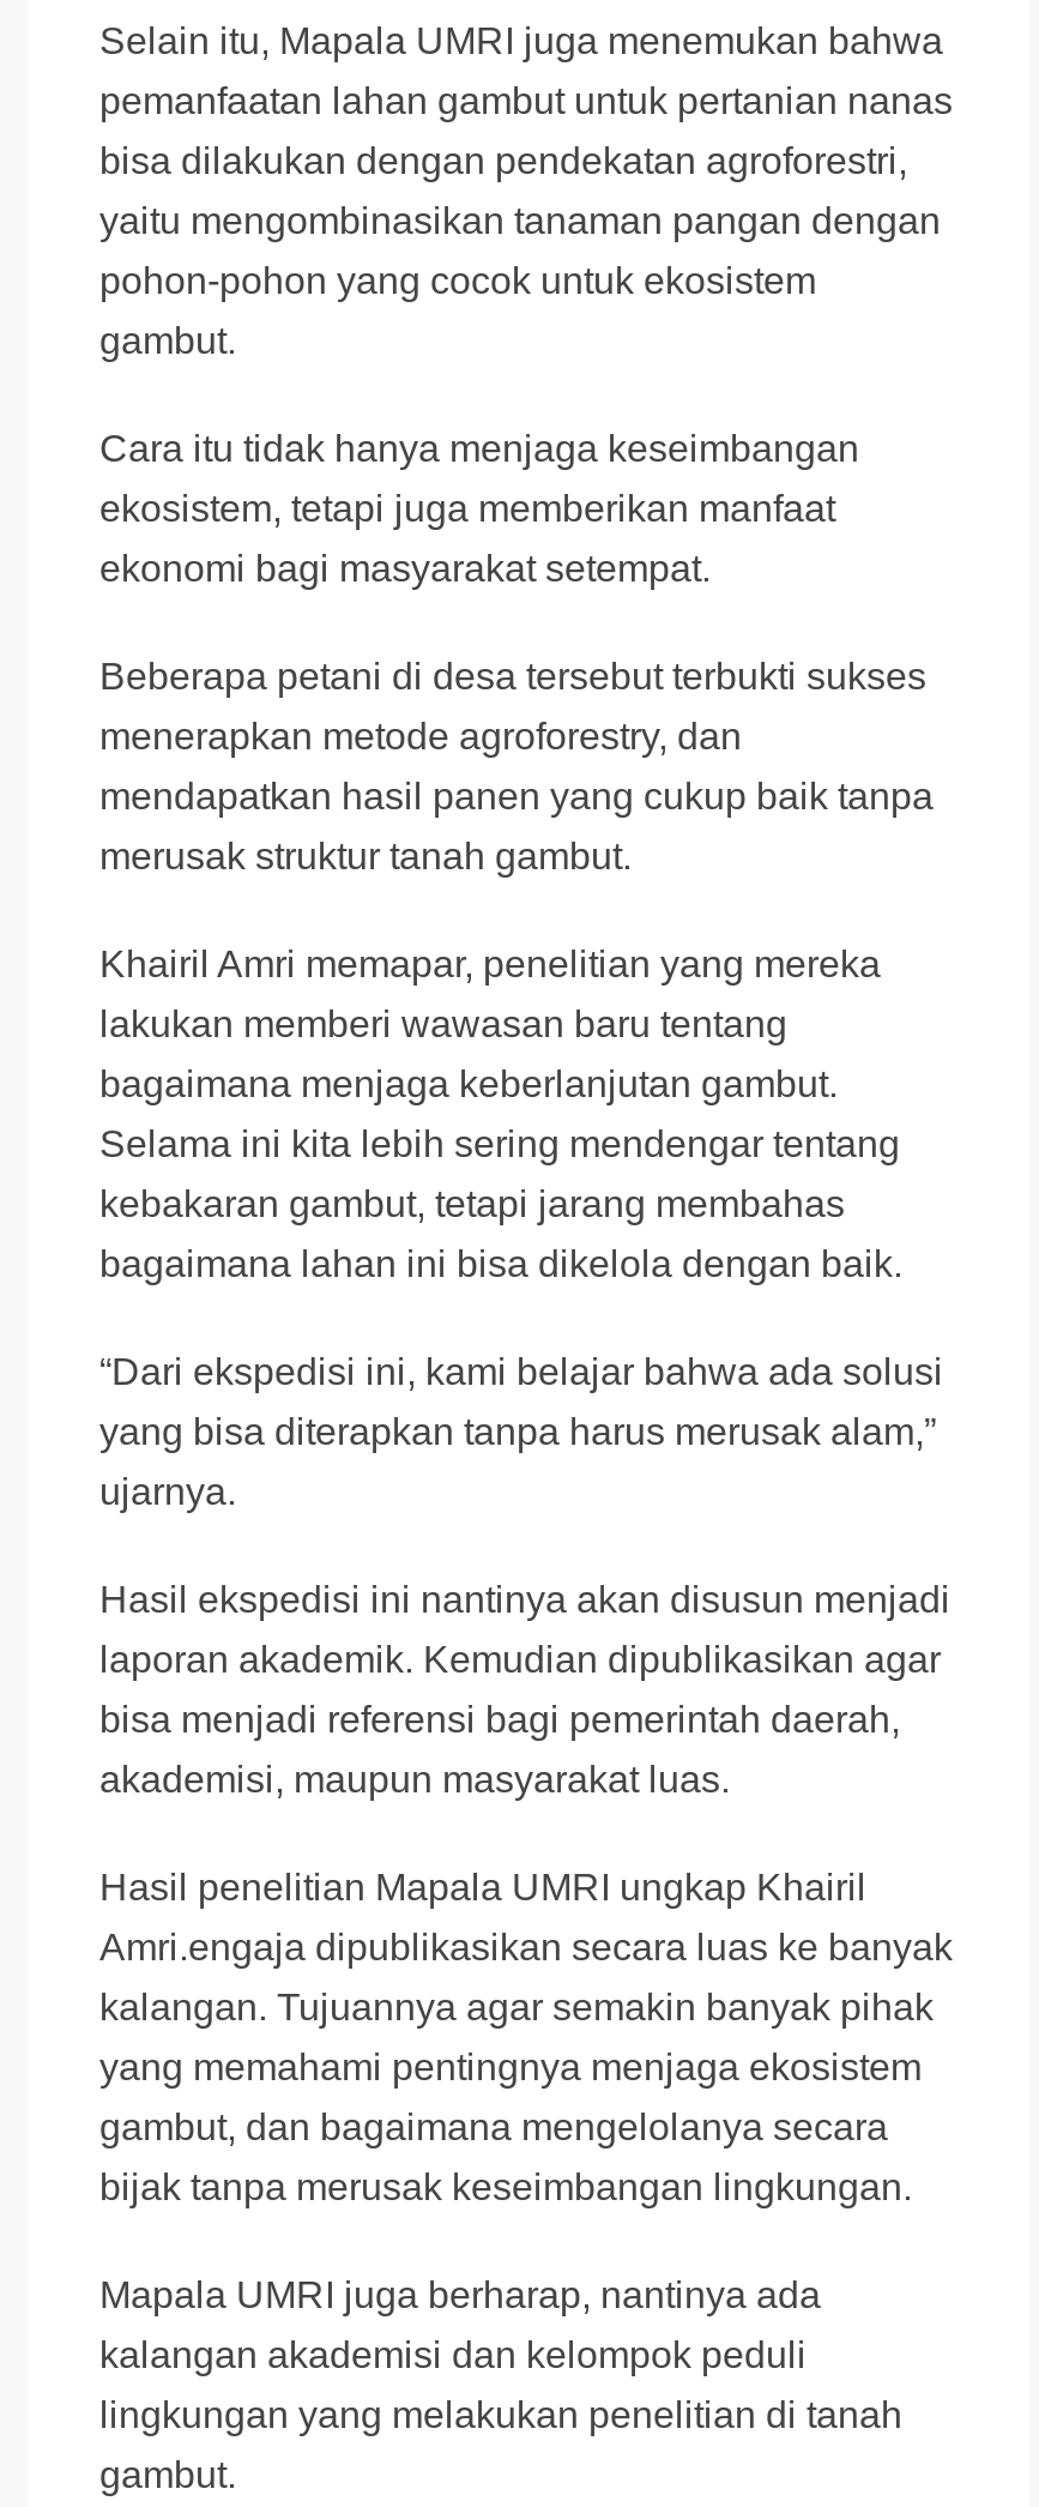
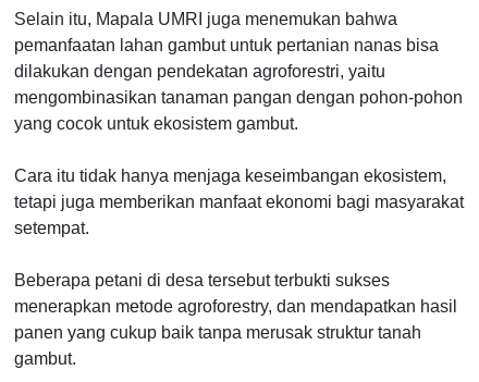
- menerapkan metode agroforestry, dan
- mendapatkan hasil panen yang cukup baik tanpa
- merusak struktur tanah gambut.
- Khairil Amri memapar, penelitian yang mereka
- lakukan memberi wawasan baru tentang
- bagaimana menjaga keberlanjutan gambut.
- Selama ini kita lebih sering mendengar tentang
- kebakaran gambut, tetapi jarang membahas
- bagaimana lahan ini bisa dikelola dengan baik.
- “Dari ekspedisi ini, kami belajar bahwa ada solusi
- yang bisa diterapkan tanpa harus merusak alam,”
- ujarnya.
- Hasil ekspedisi ini nantinya akan disusun menjadi
- laporan akademik. Kemudian dipublikasikan agar
- bisa menjadi referensi bagi pemerintah daerah,
- akademisi, maupun masyarakat luas.
- Hasil penelitian Mapala UMRI ungkap Khairil
- Amri.engaja dipublikasikan secara luas ke banyak
- kalangan. Tujuannya agar semakin banyak pihak
- yang memahami pentingnya menjaga ekosistem
- gambut, dan bagaimana mengelolanya secara
- bijak tanpa merusak keseimbangan lingkungan.
- Mapala UMRI juga berharap, nantinya ada
- kalangan akademisi dan kelompok peduli
- lingkungan yang melakukan penelitian di tanah
+ menerapkan metode agroforestry, dan mendapatkan hasil
+ panen yang cukup baik tanpa merusak struktur tanah
